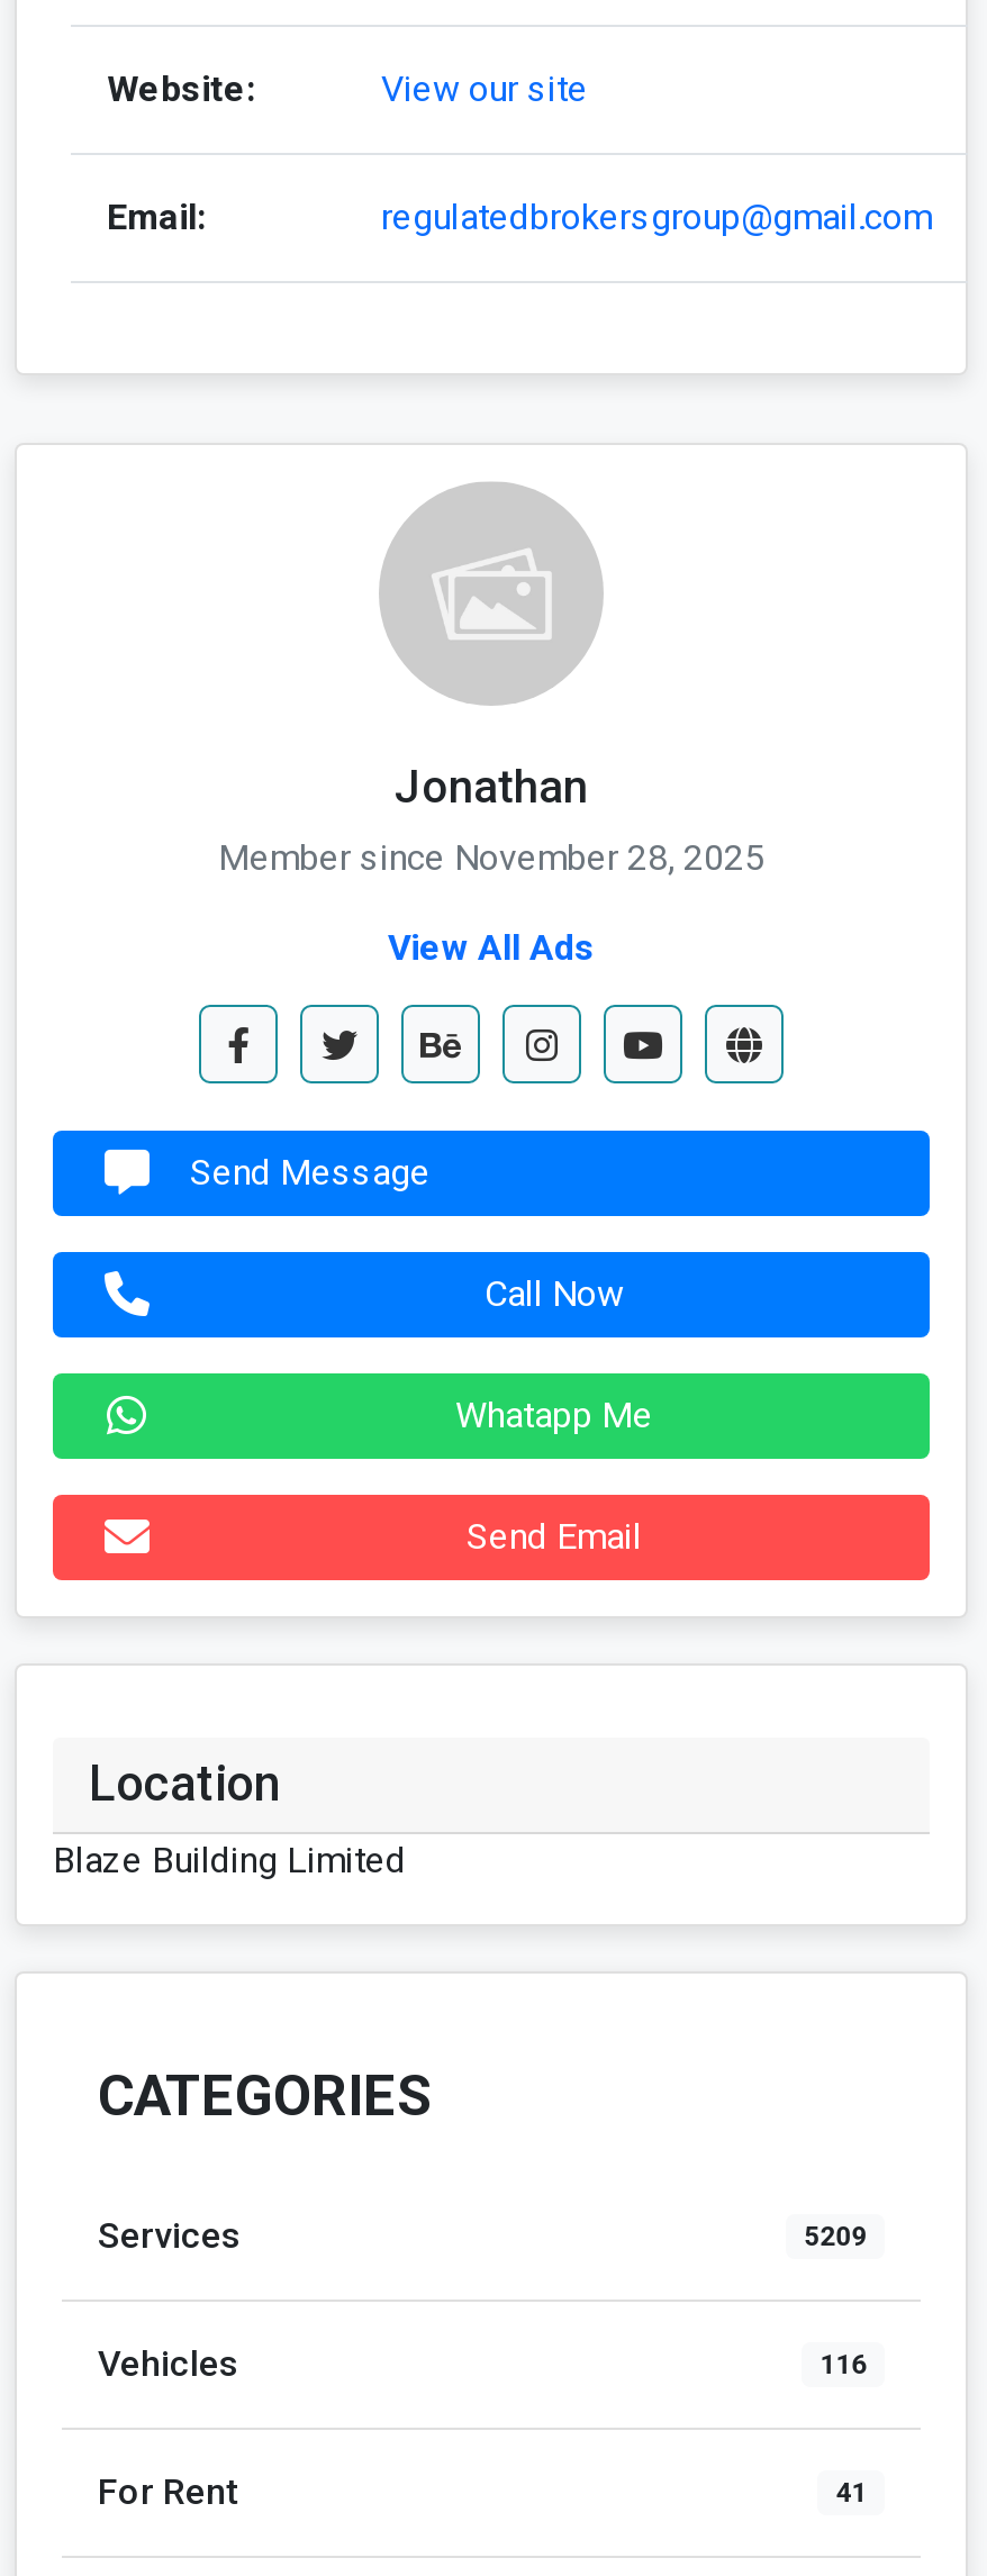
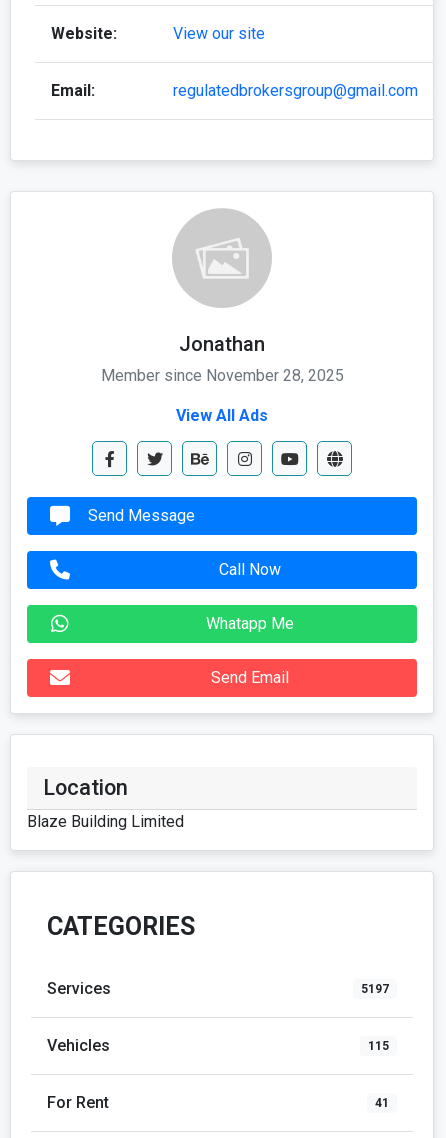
- 5209
+ 5197

- 116
+ 115
